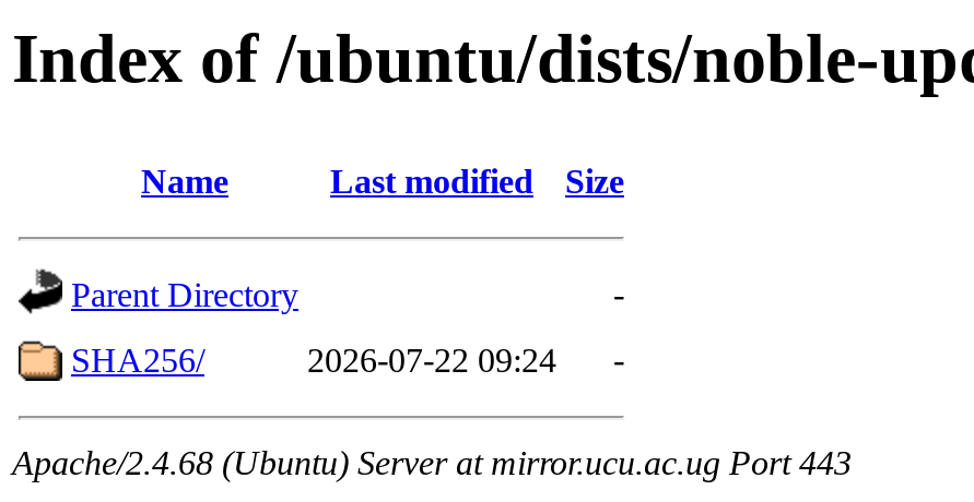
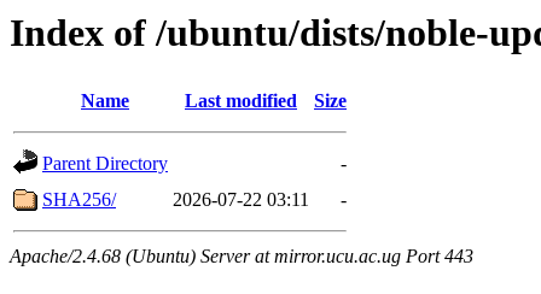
- 2026-07-22 09:24
+ 2026-07-22 03:11
